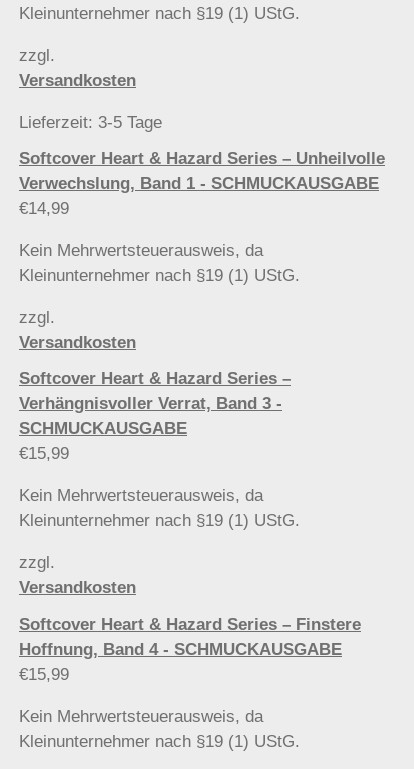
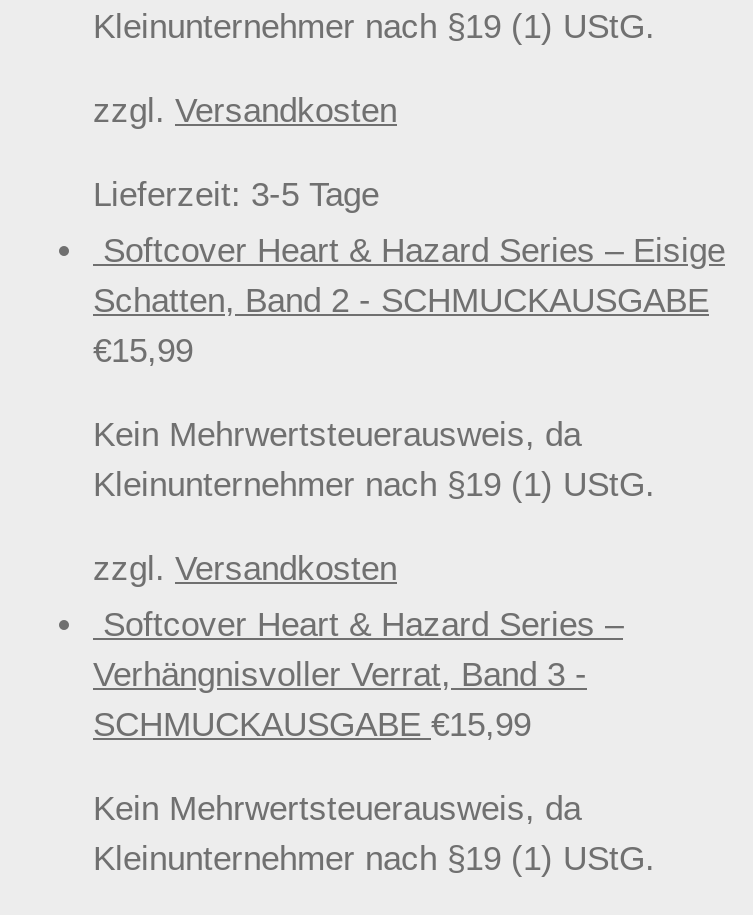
- Softcover Heart & Hazard Series – Unheilvolle
- Verwechslung, Band 1 - SCHMUCKAUSGABE
- €14,99
- Kein Mehrwertsteuerausweis, da
- Kleinunternehmer nach §19 (1) UStG.
- zzgl.
- Versandkosten
- SCHMUCKAUSGABE
+ Softcover Heart & Hazard Series – Eisige
+ Schatten, Band 2 - SCHMUCKAUSGABE

moved down: Softcover Heart & Hazard Series – | Verhängnisvoller Verrat, Band 3 -

- Softcover Heart & Hazard Series – Finstere
- Hoffnung, Band 4 - SCHMUCKAUSGABE
- €15,99
+ SCHMUCKAUSGABE €15,99
